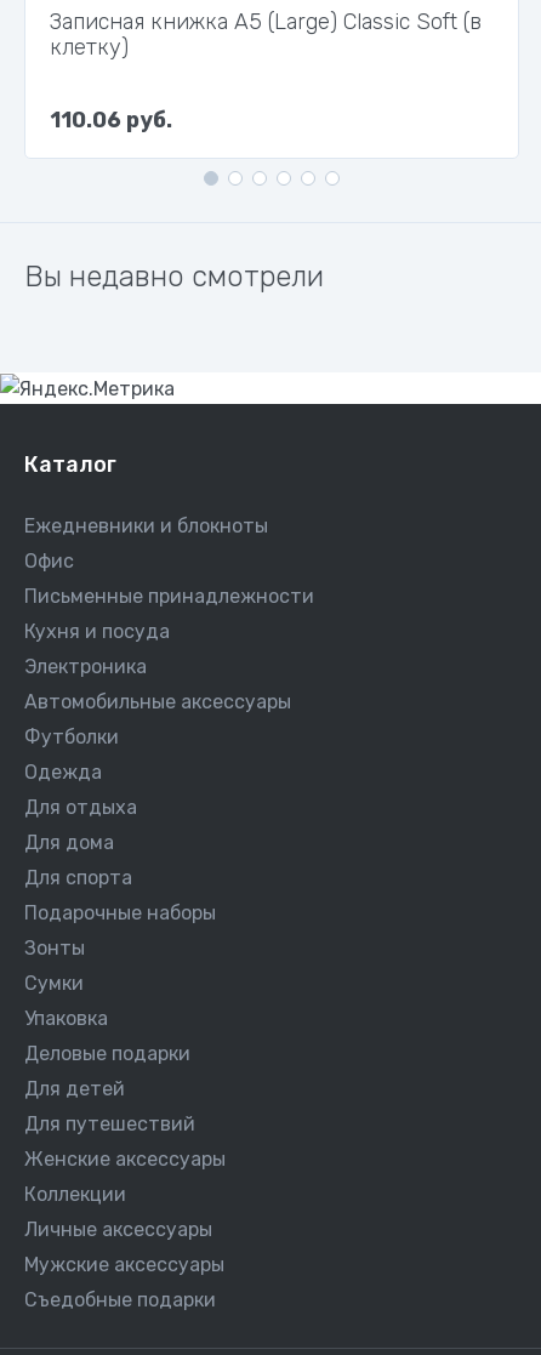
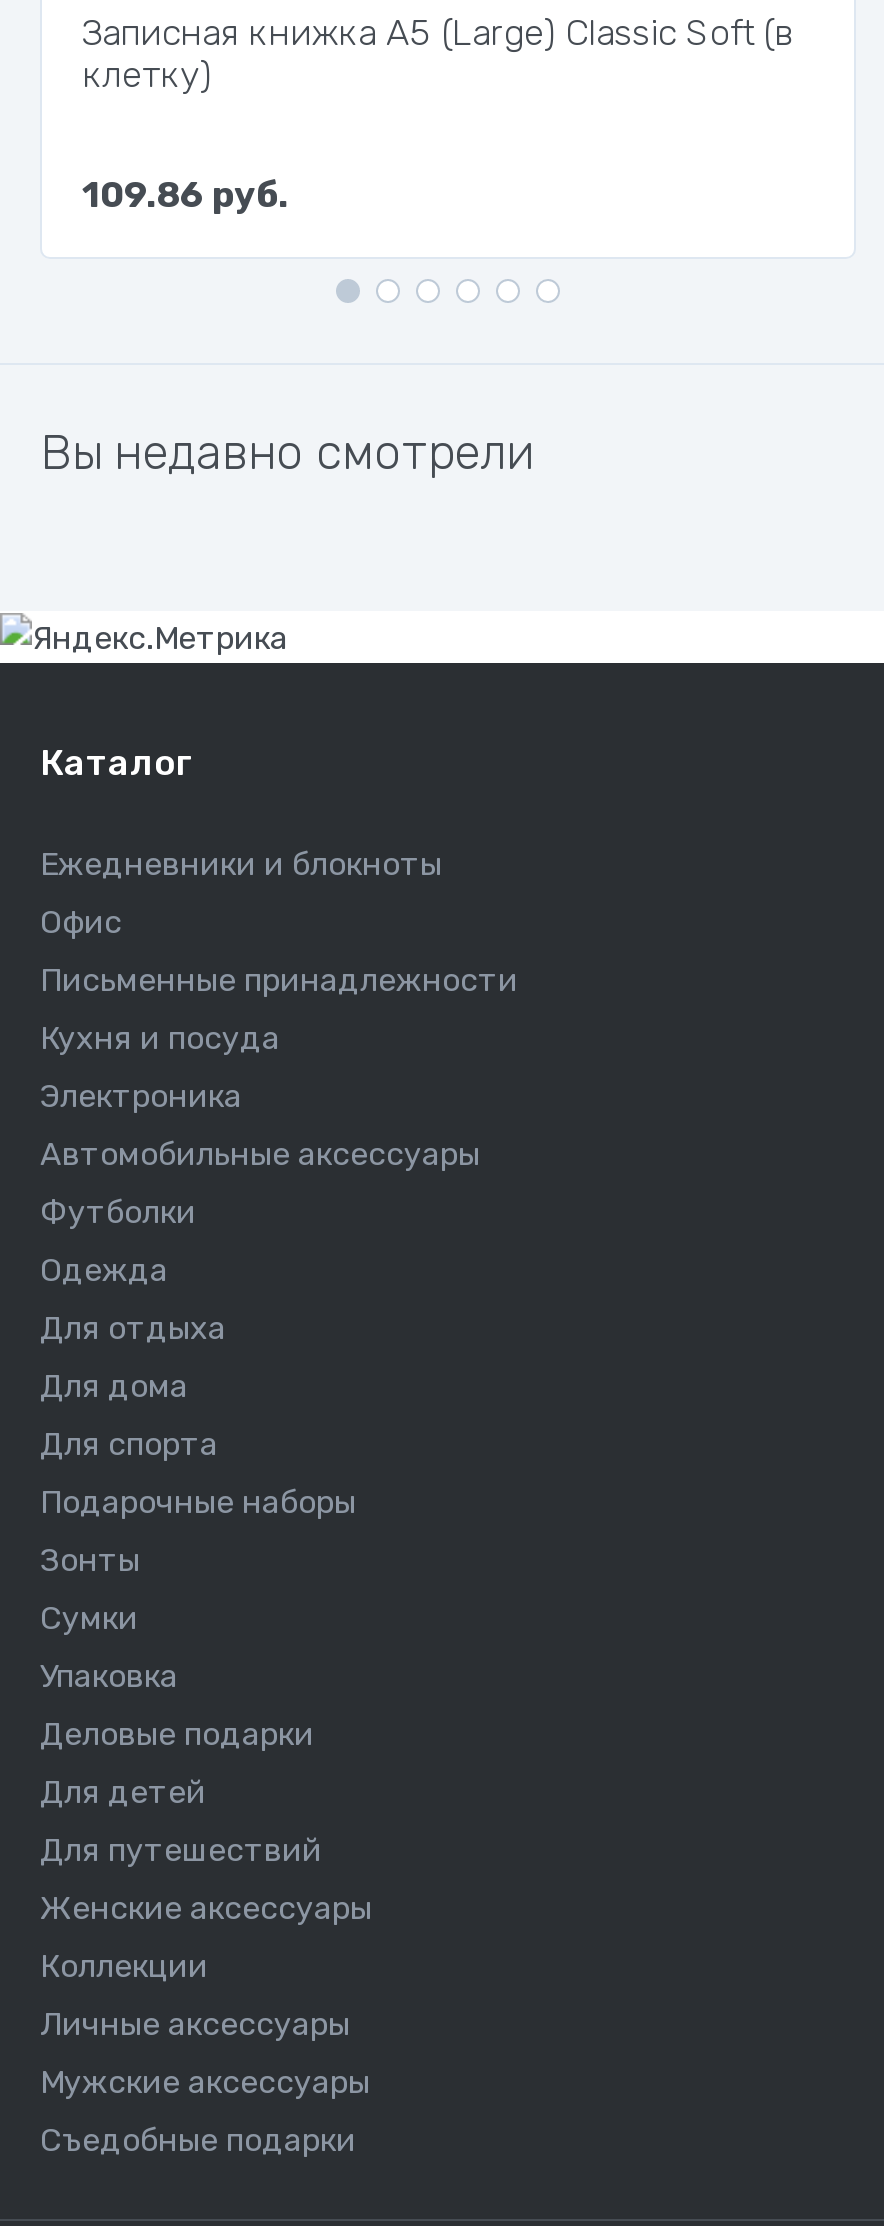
- 110.06 руб.
+ 109.86 руб.
